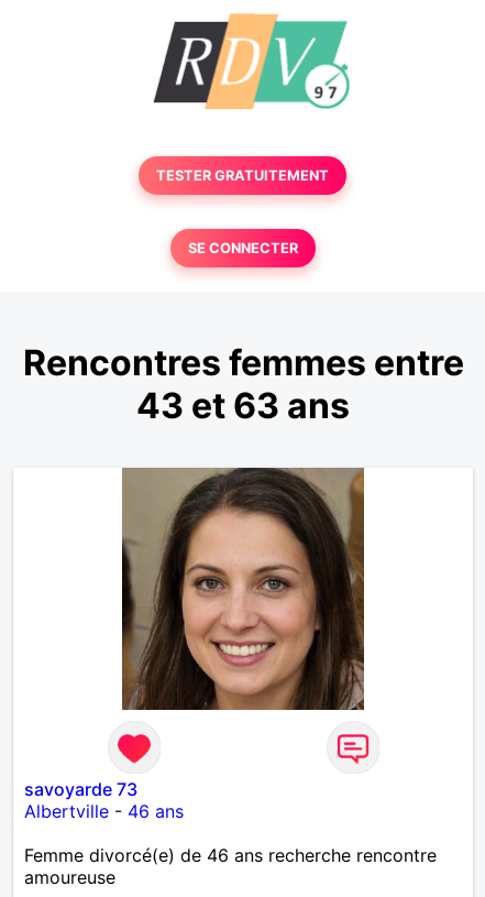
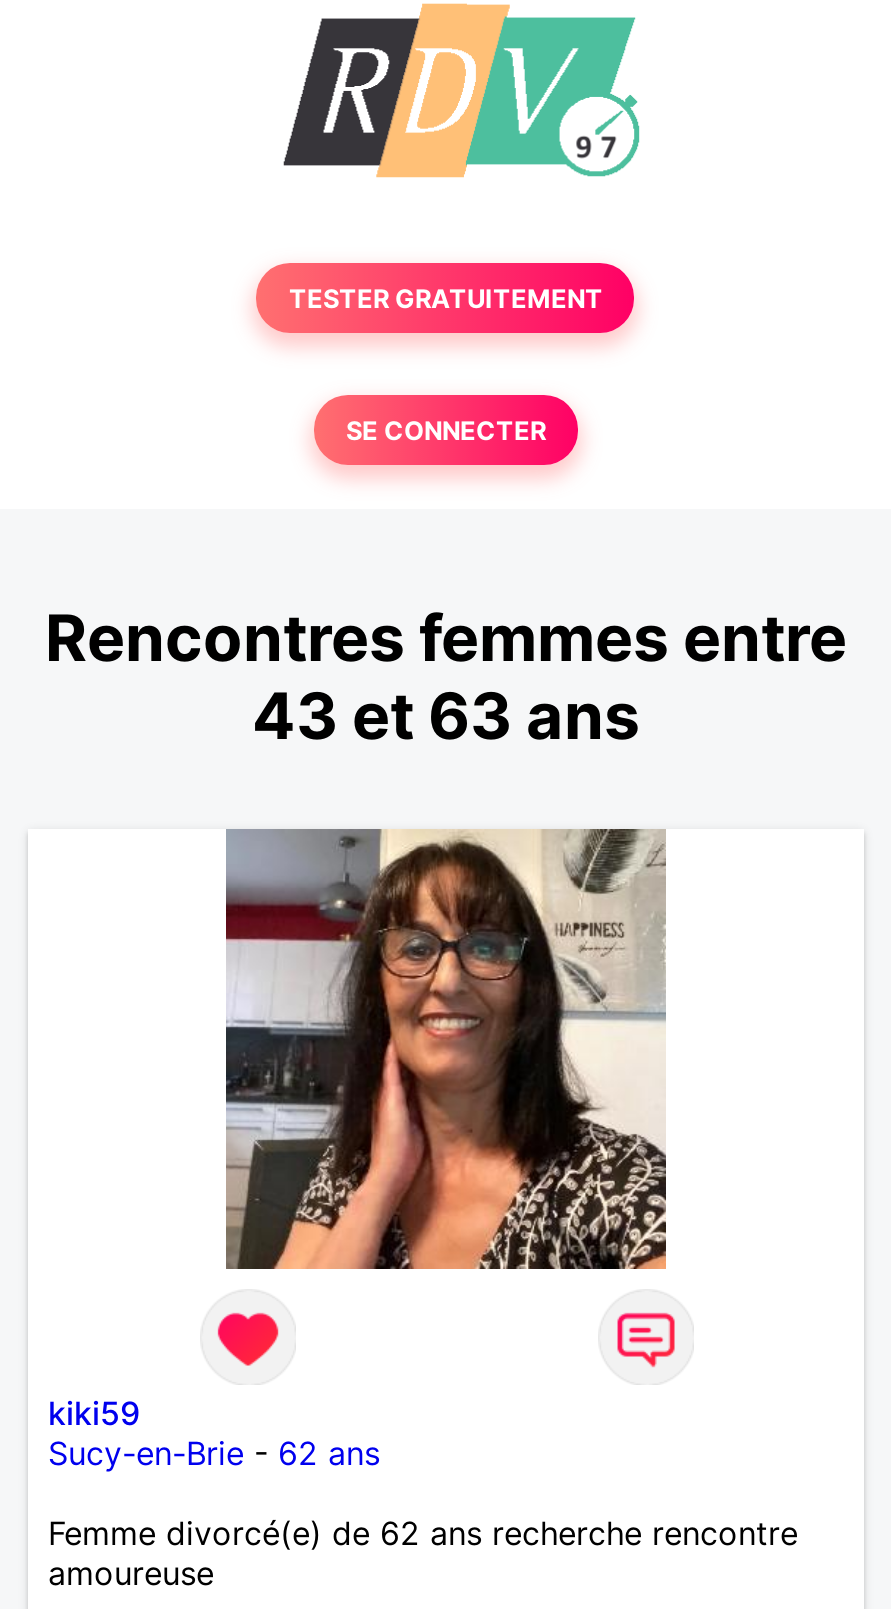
- [image]
+ [image]

- savoyarde 73
- Albertville - 46 ans
+ kiki59
+ Sucy-en-Brie - 62 ans

- Femme divorcé(e) de 46 ans recherche rencontre
+ Femme divorcé(e) de 62 ans recherche rencontre
